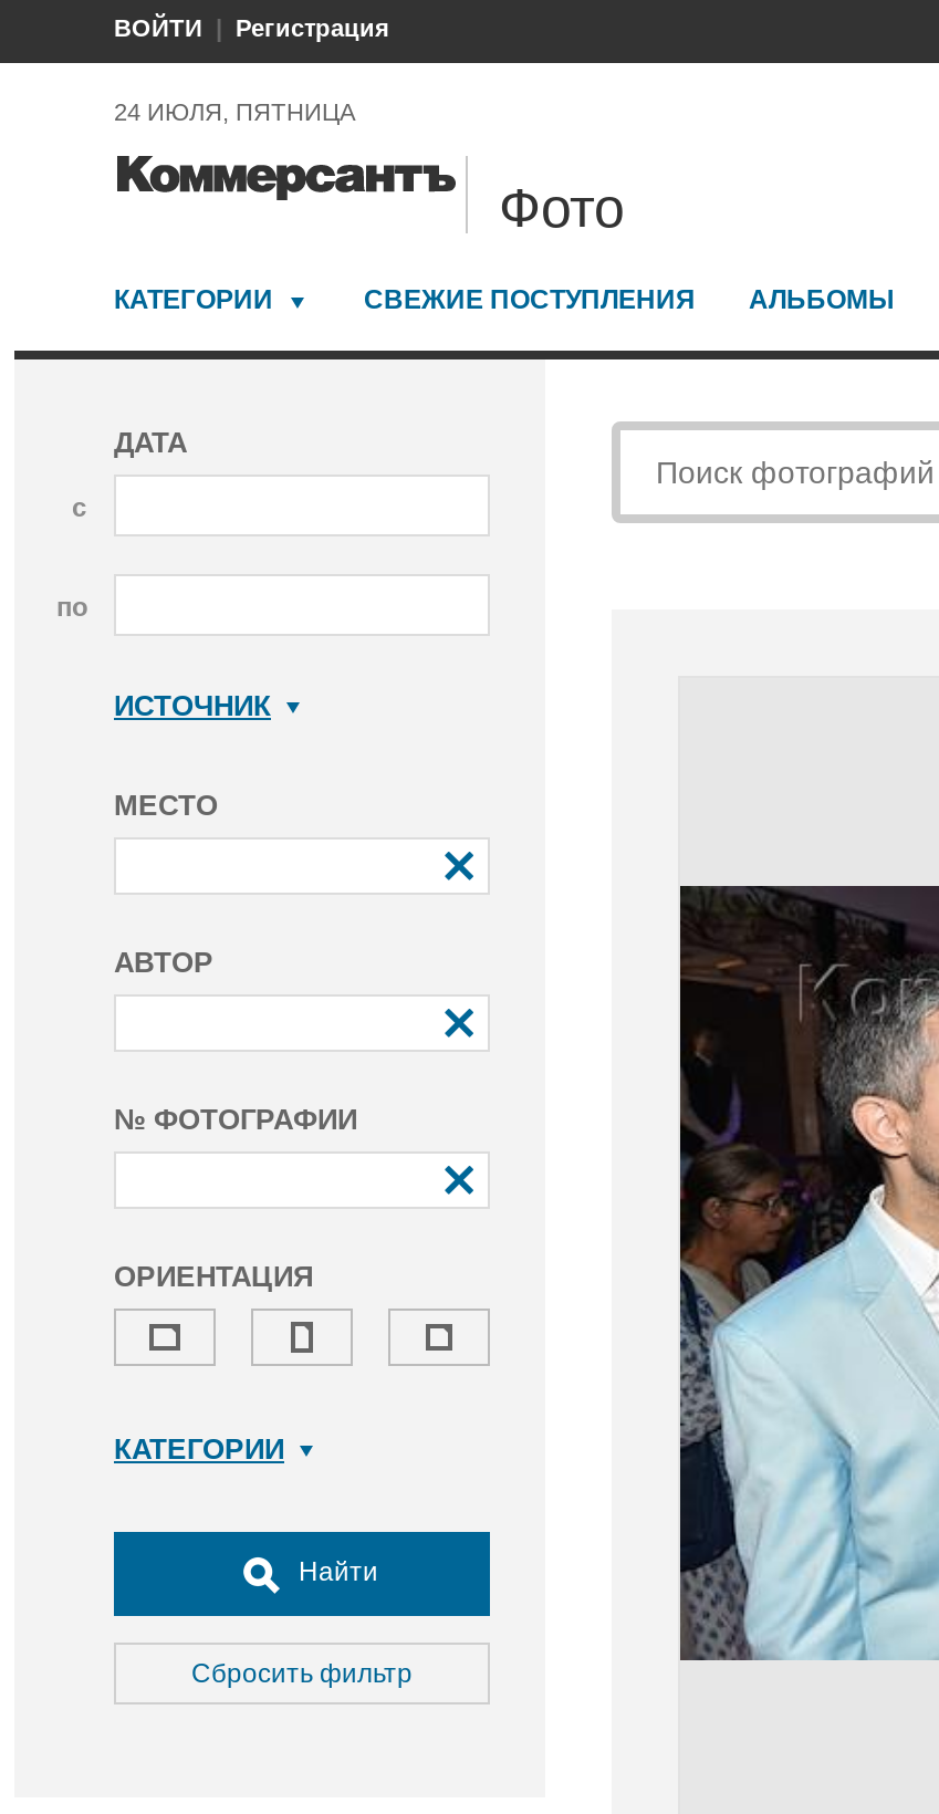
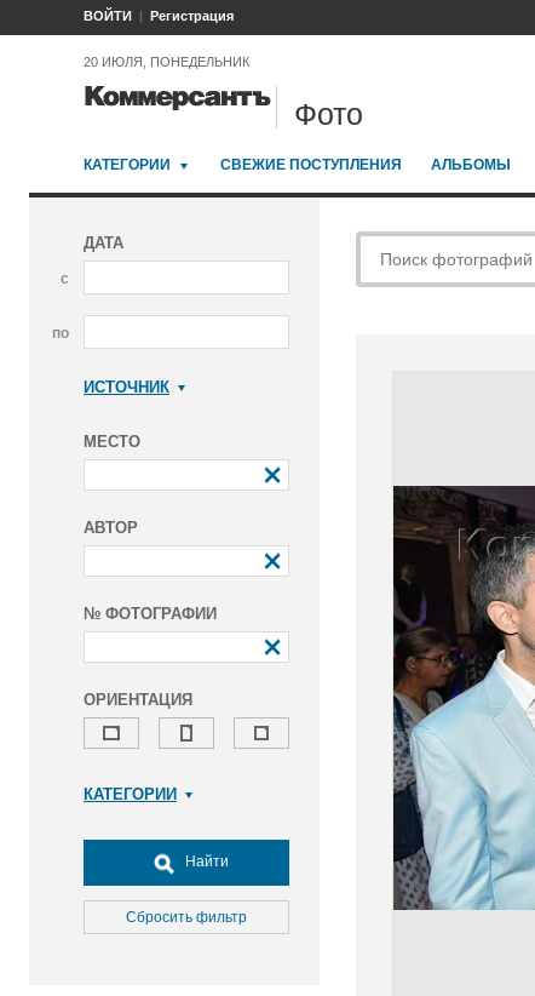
- 24 ИЮЛЯ, ПЯТНИЦА
+ 20 ИЮЛЯ, ПОНЕДЕЛЬНИК
